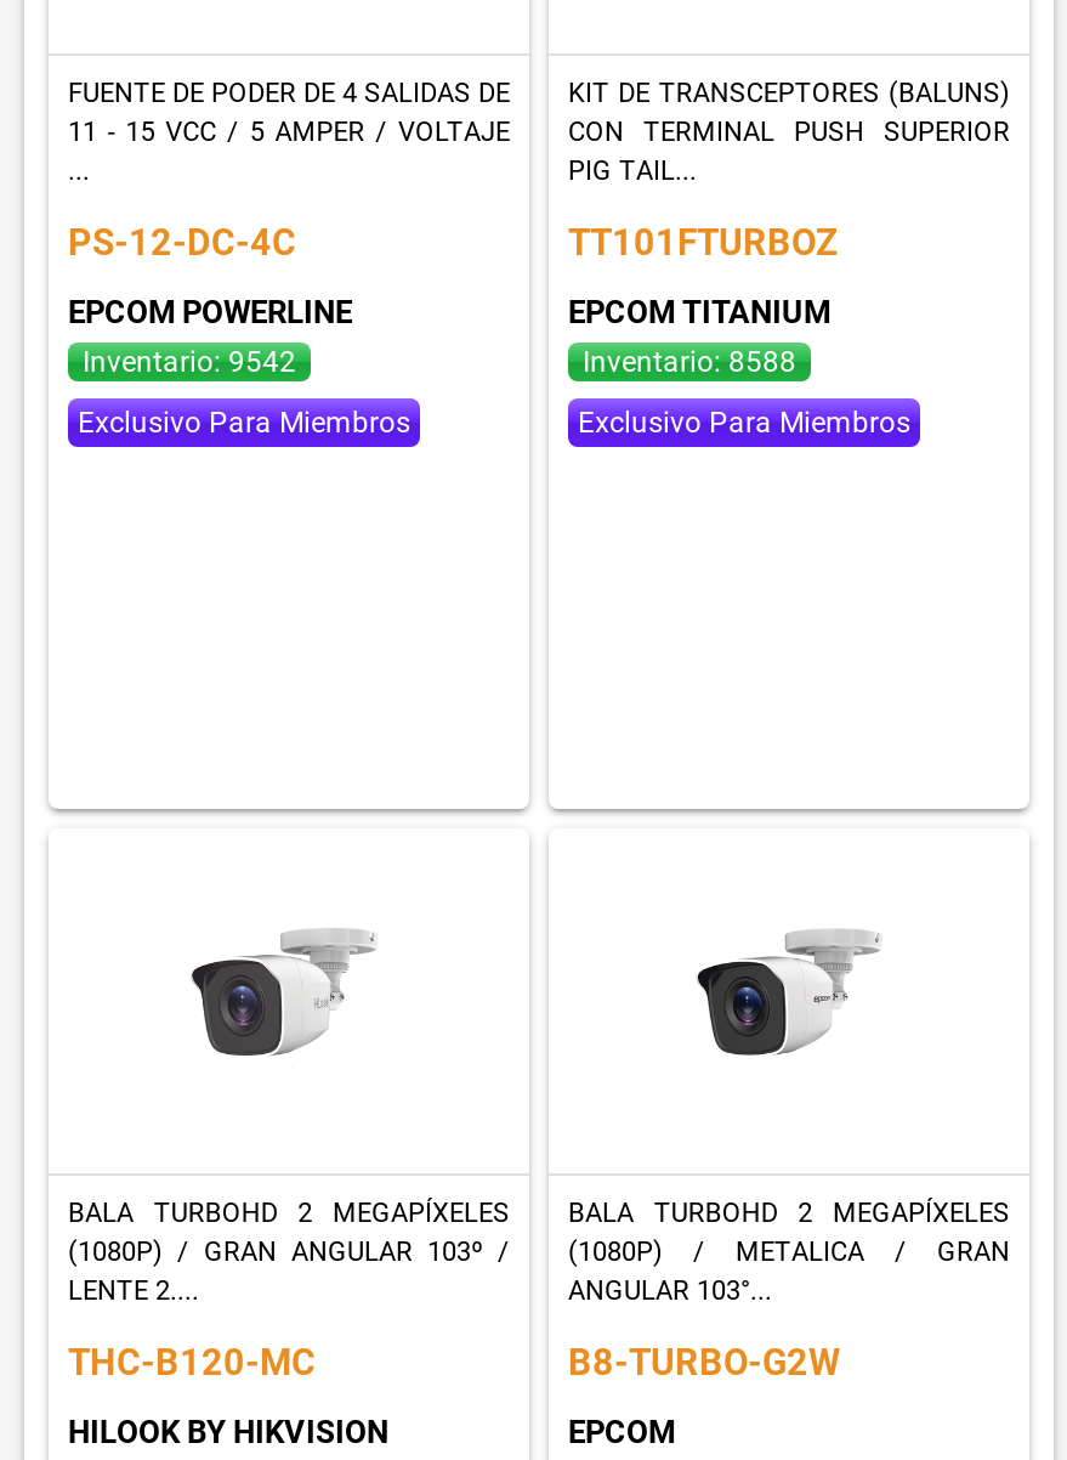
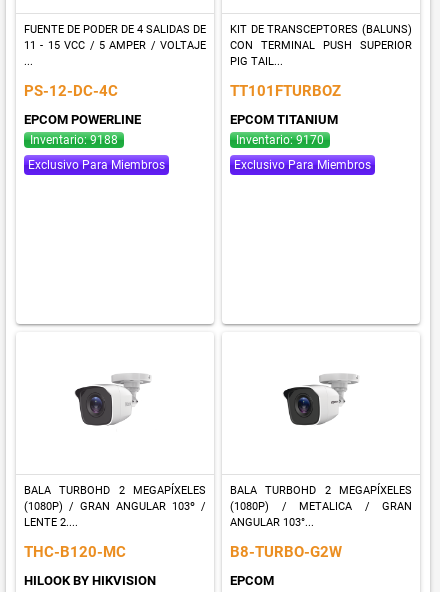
- Inventario: 9542
+ Inventario: 9188

- Inventario: 8588
+ Inventario: 9170
